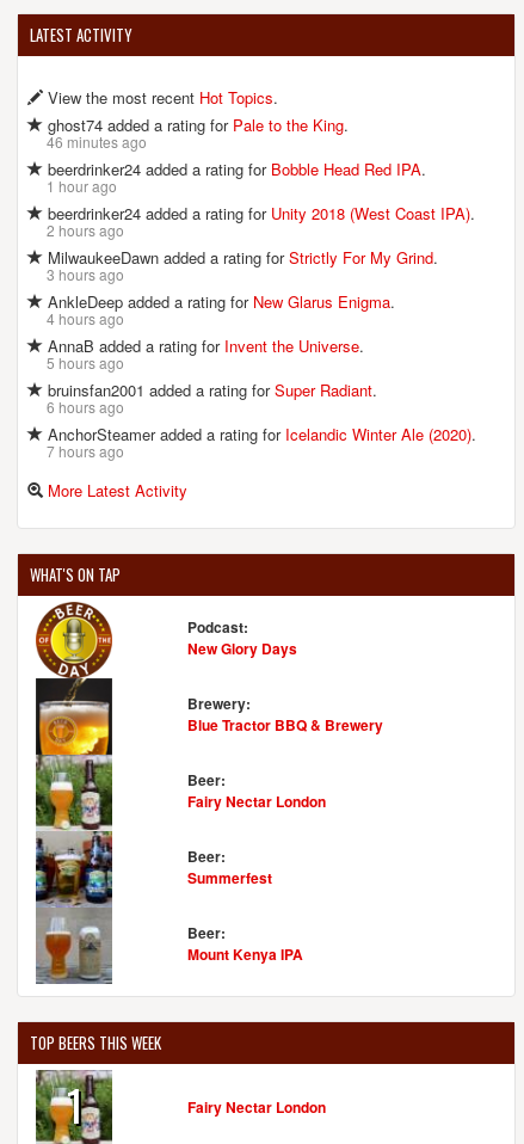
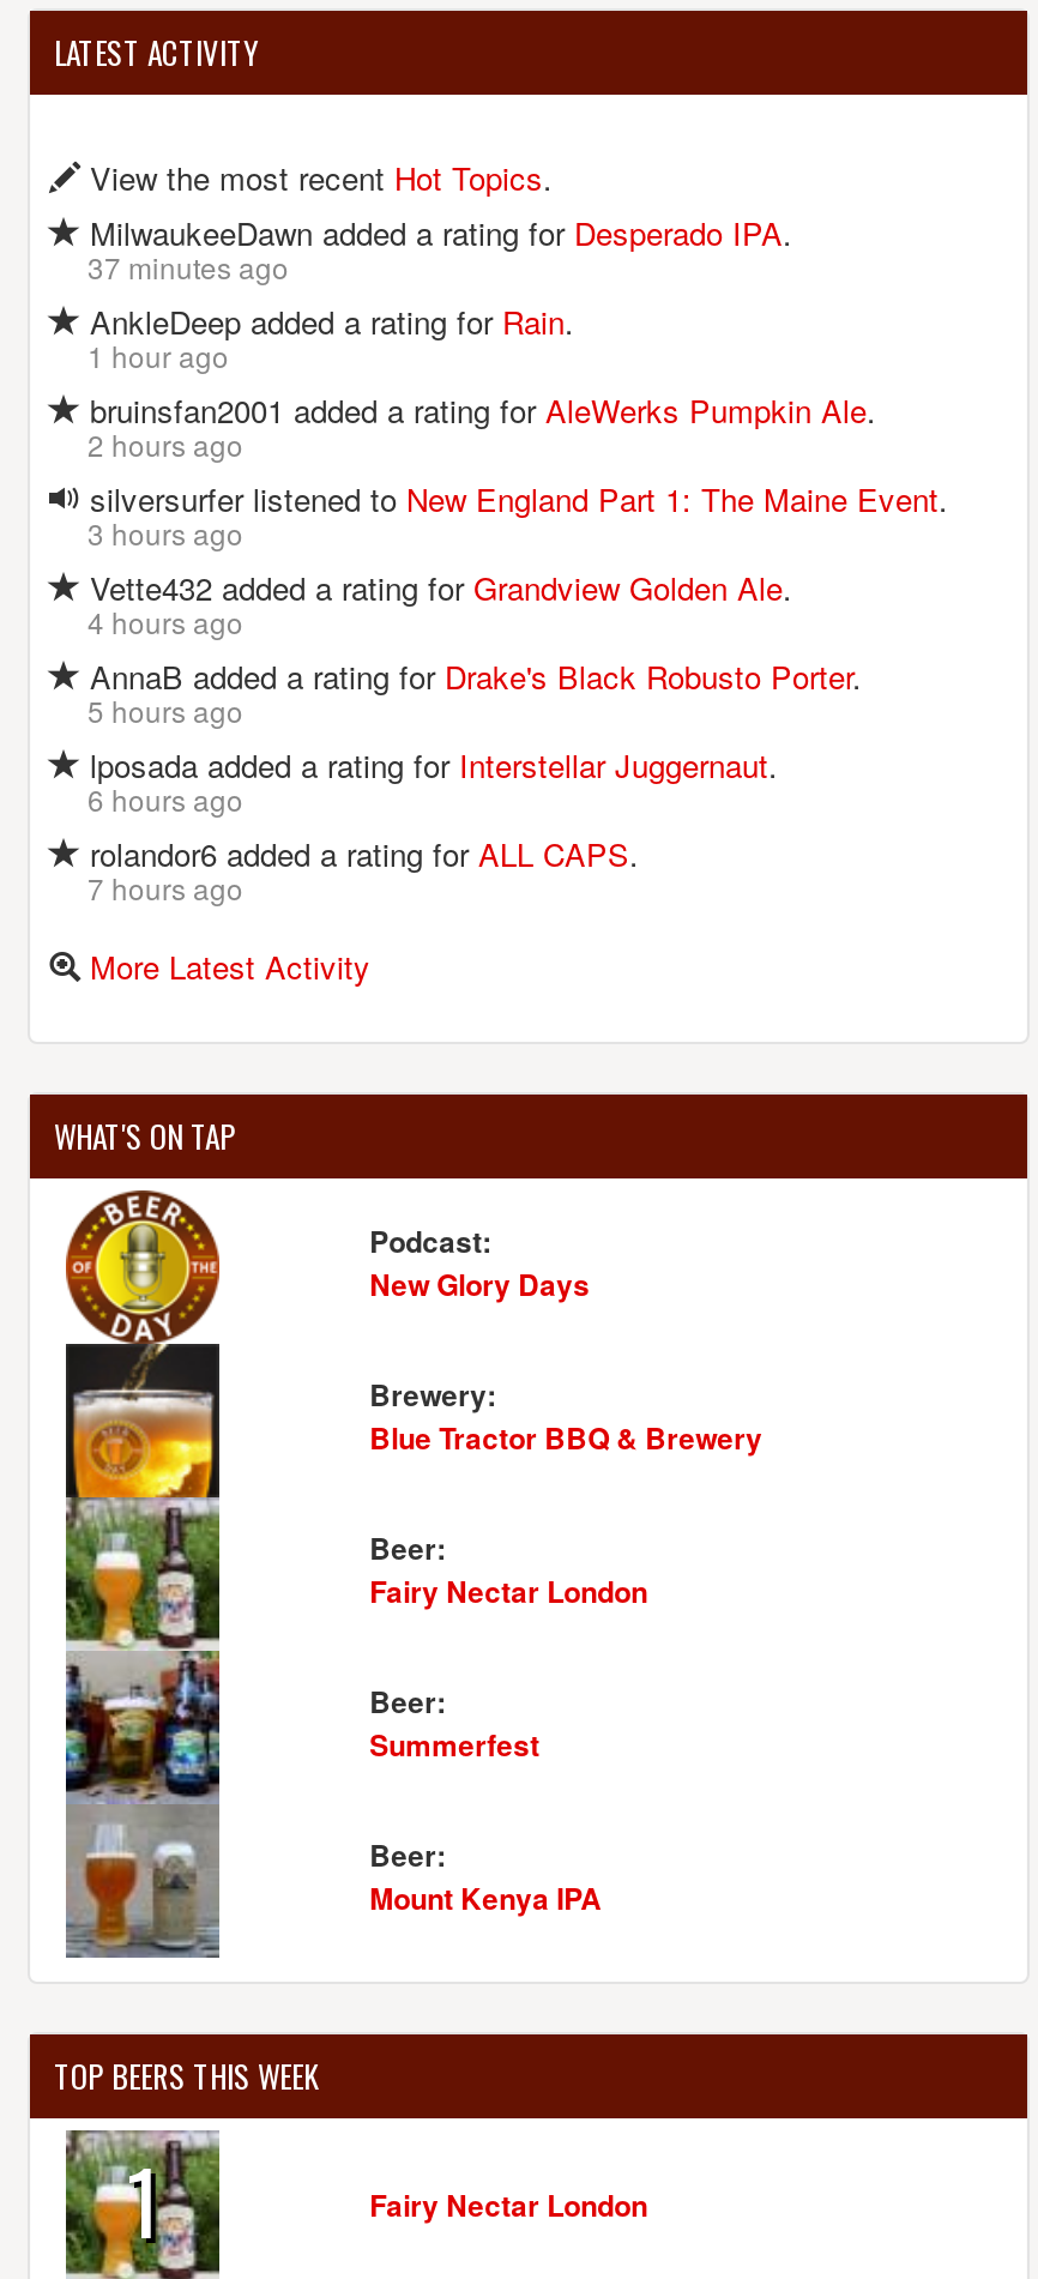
- ghost74 added a rating for Pale to the King.
- 46 minutes ago
- beerdrinker24 added a rating for Bobble Head Red IPA.
+ MilwaukeeDawn added a rating for Desperado IPA.
+ 37 minutes ago
+ AnkleDeep added a rating for Rain.

- beerdrinker24 added a rating for Unity 2018 (West Coast IPA).
+ bruinsfan2001 added a rating for AleWerks Pumpkin Ale.

- MilwaukeeDawn added a rating for Strictly For My Grind.
+ silversurfer listened to New England Part 1: The Maine Event.

- AnkleDeep added a rating for New Glarus Enigma.
+ Vette432 added a rating for Grandview Golden Ale.

- AnnaB added a rating for Invent the Universe.
+ AnnaB added a rating for Drake's Black Robusto Porter.

- bruinsfan2001 added a rating for Super Radiant.
+ lposada added a rating for Interstellar Juggernaut.

- AnchorSteamer added a rating for Icelandic Winter Ale (2020).
+ rolandor6 added a rating for ALL CAPS.
